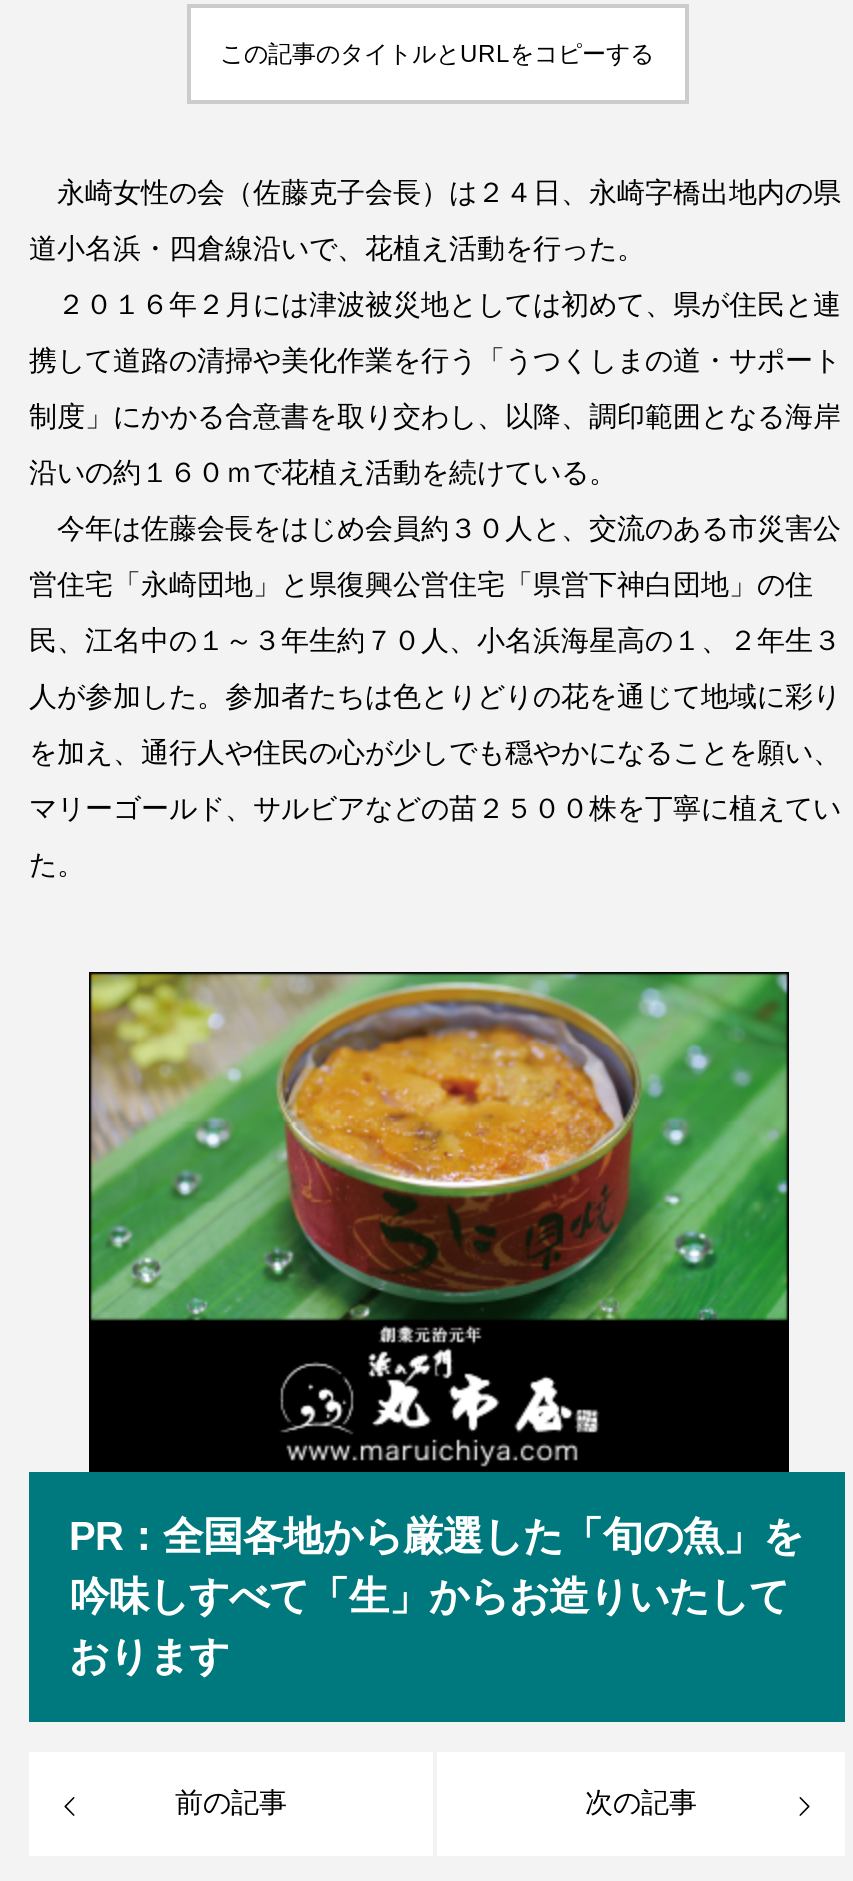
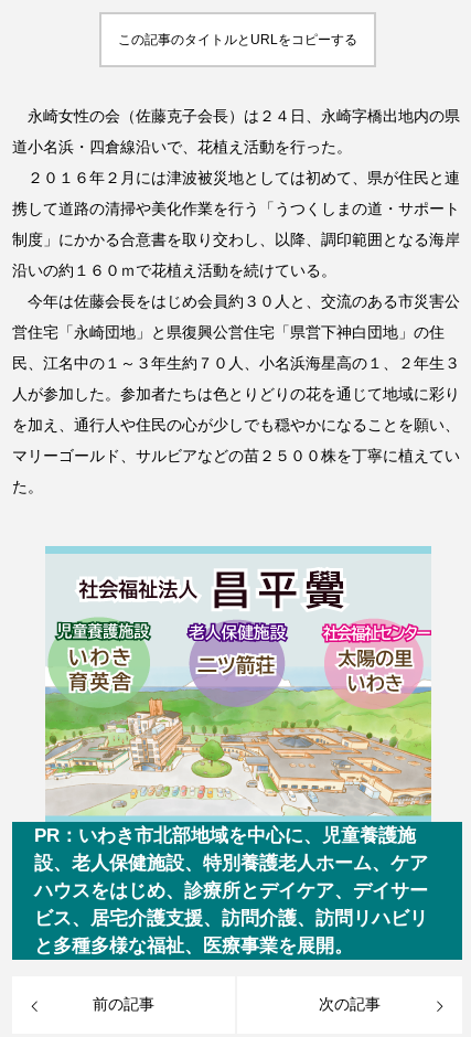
- [image]
- PR：全国各地から厳選した「旬の魚」を
- 吟味しすべて「生」からお造りいたして
- おります
+ [image]
+ PR：いわき市北部地域を中心に、児童養護施
+ 設、老人保健施設、特別養護老人ホーム、ケア
+ ハウスをはじめ、診療所とデイケア、デイサー
+ ビス、居宅介護支援、訪問介護、訪問リハビリ
+ と多種多様な福祉、医療事業を展開。
